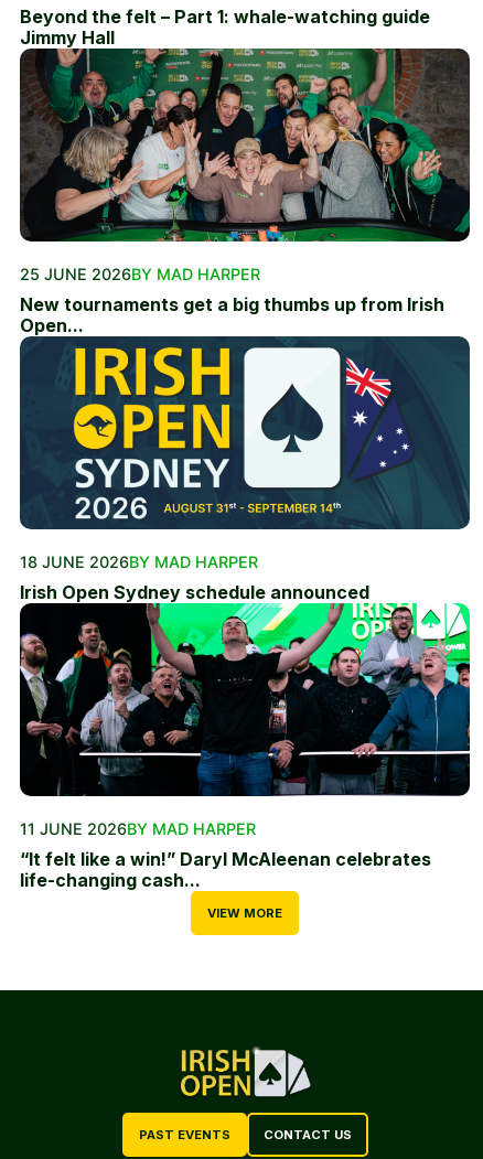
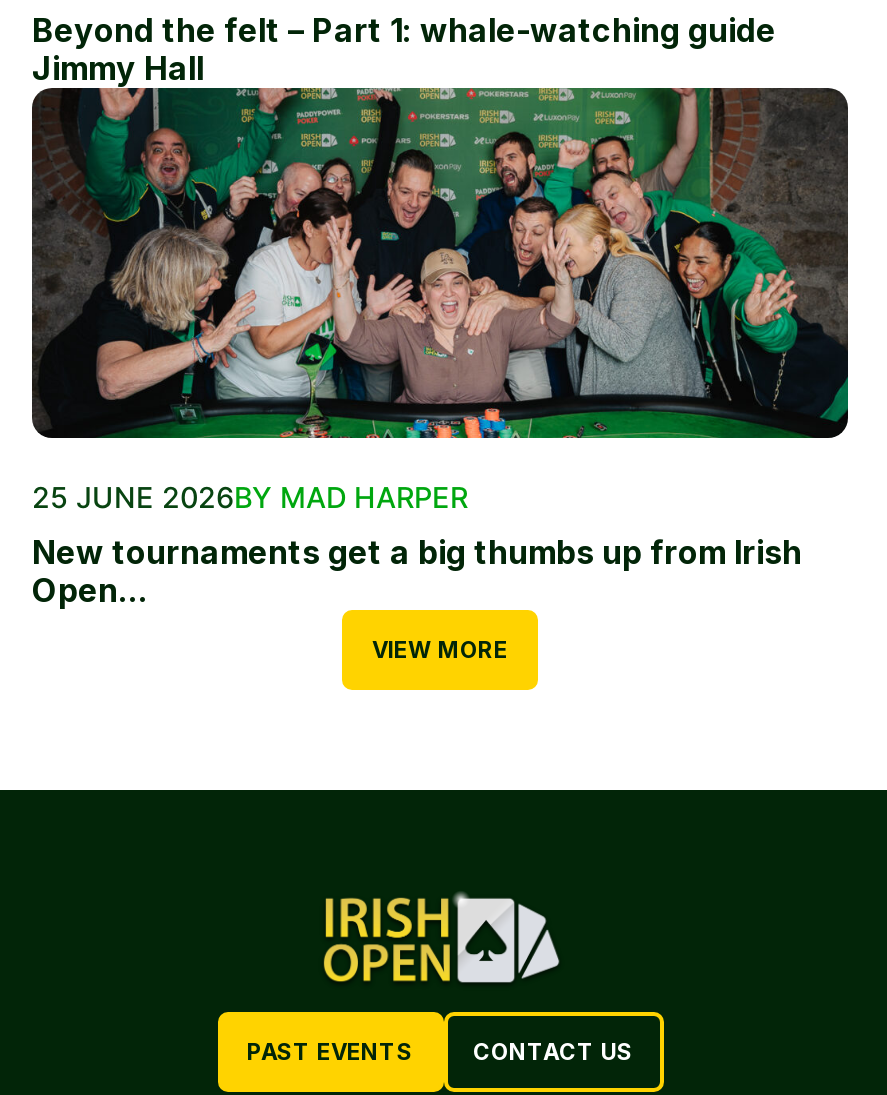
- [image]
- 18 JUNE 2026BY MAD HARPER
- Irish Open Sydney schedule announced

- [image]
- 11 JUNE 2026BY MAD HARPER
- “It felt like a win!” Daryl McAleenan celebrates
- life-changing cash...
